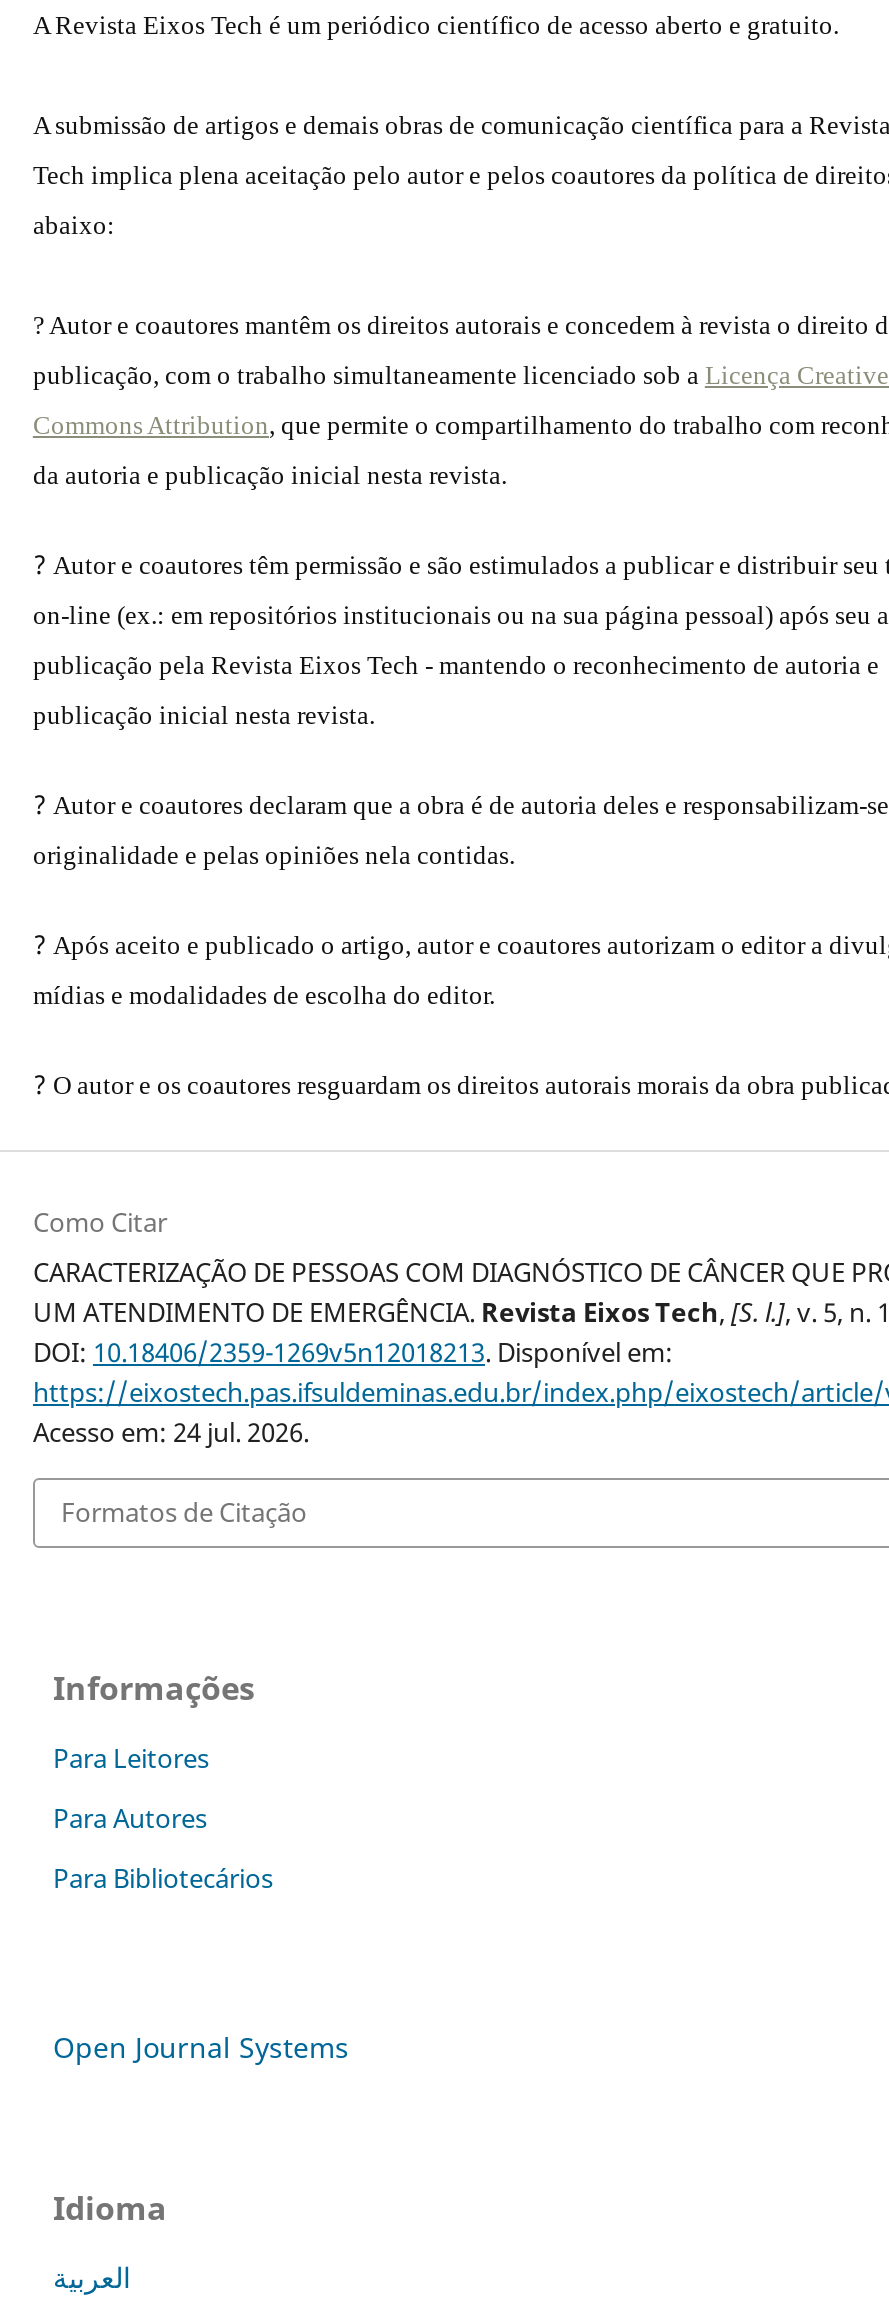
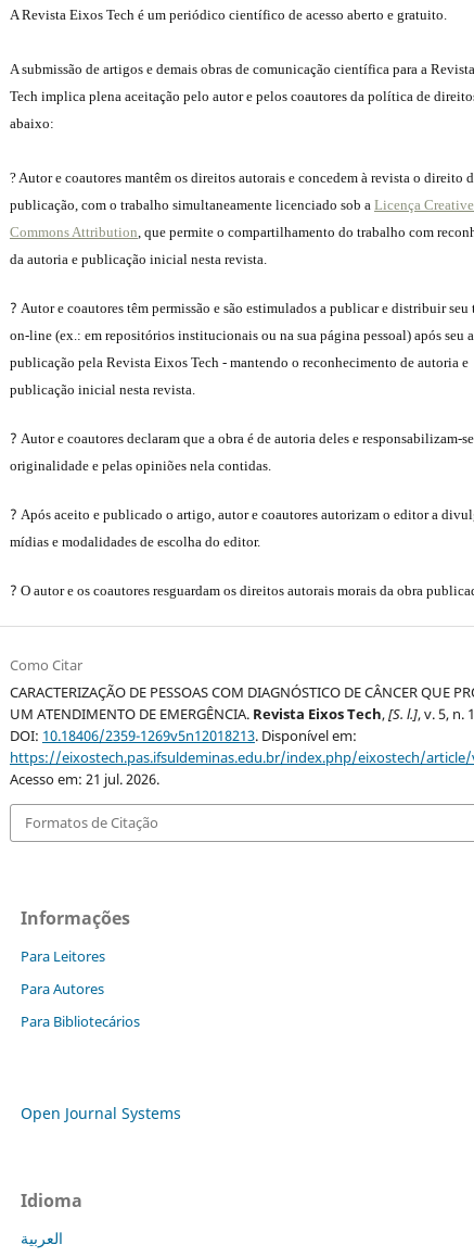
- Acesso em: 24 jul. 2026.
+ Acesso em: 21 jul. 2026.
